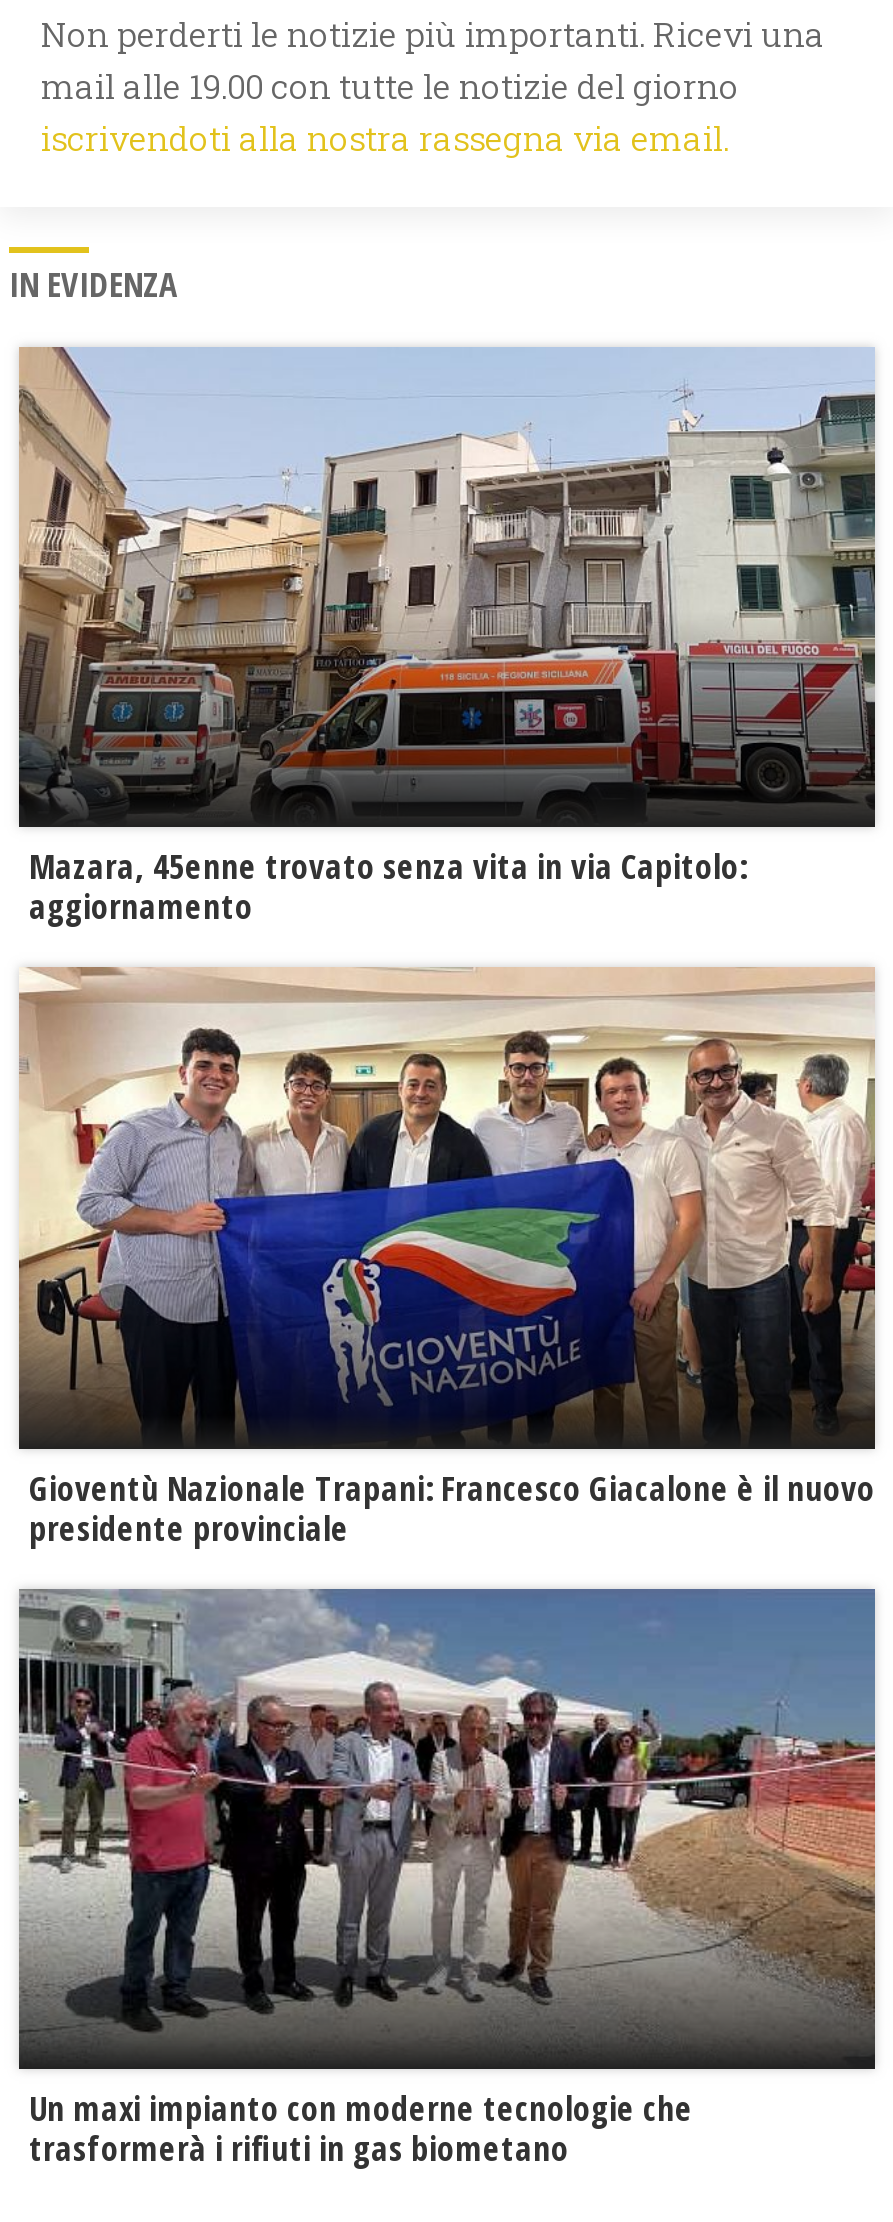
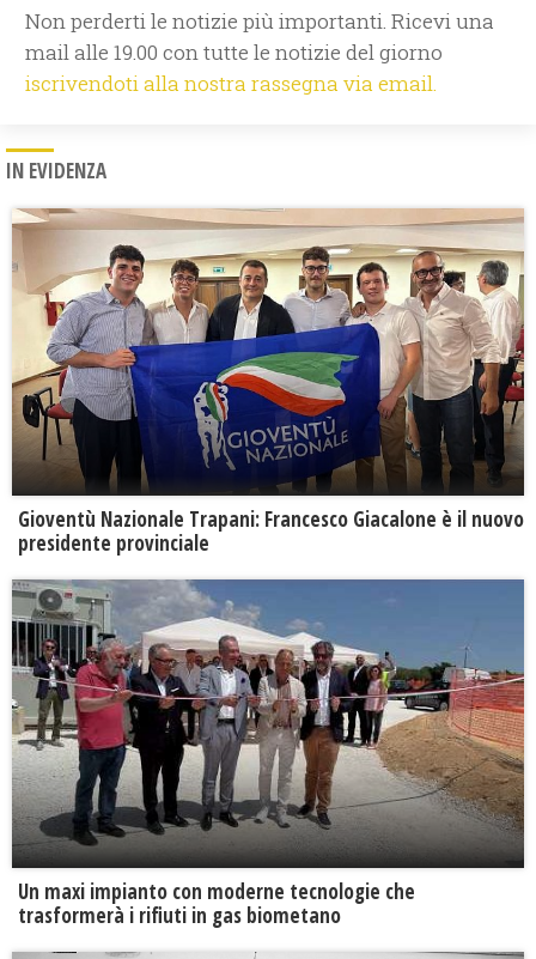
- [image]
- Mazara, 45enne trovato senza vita in via Capitolo:
- aggiornamento
